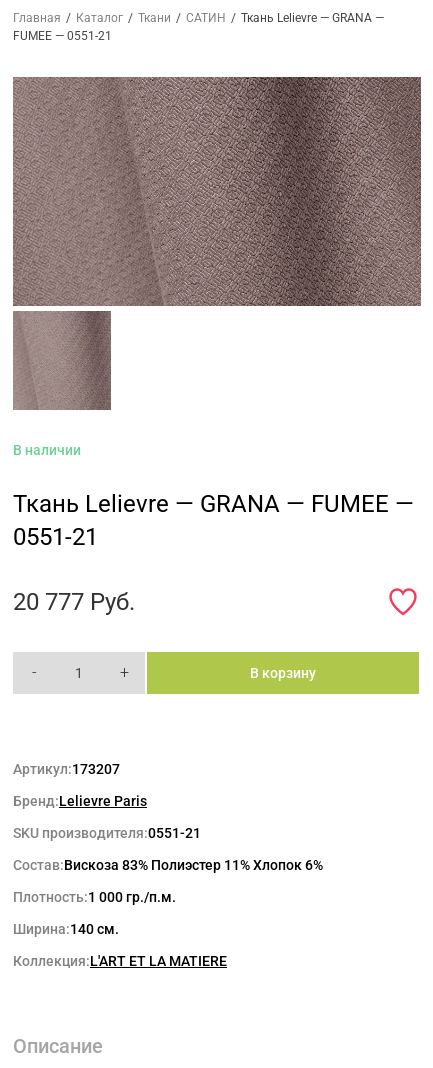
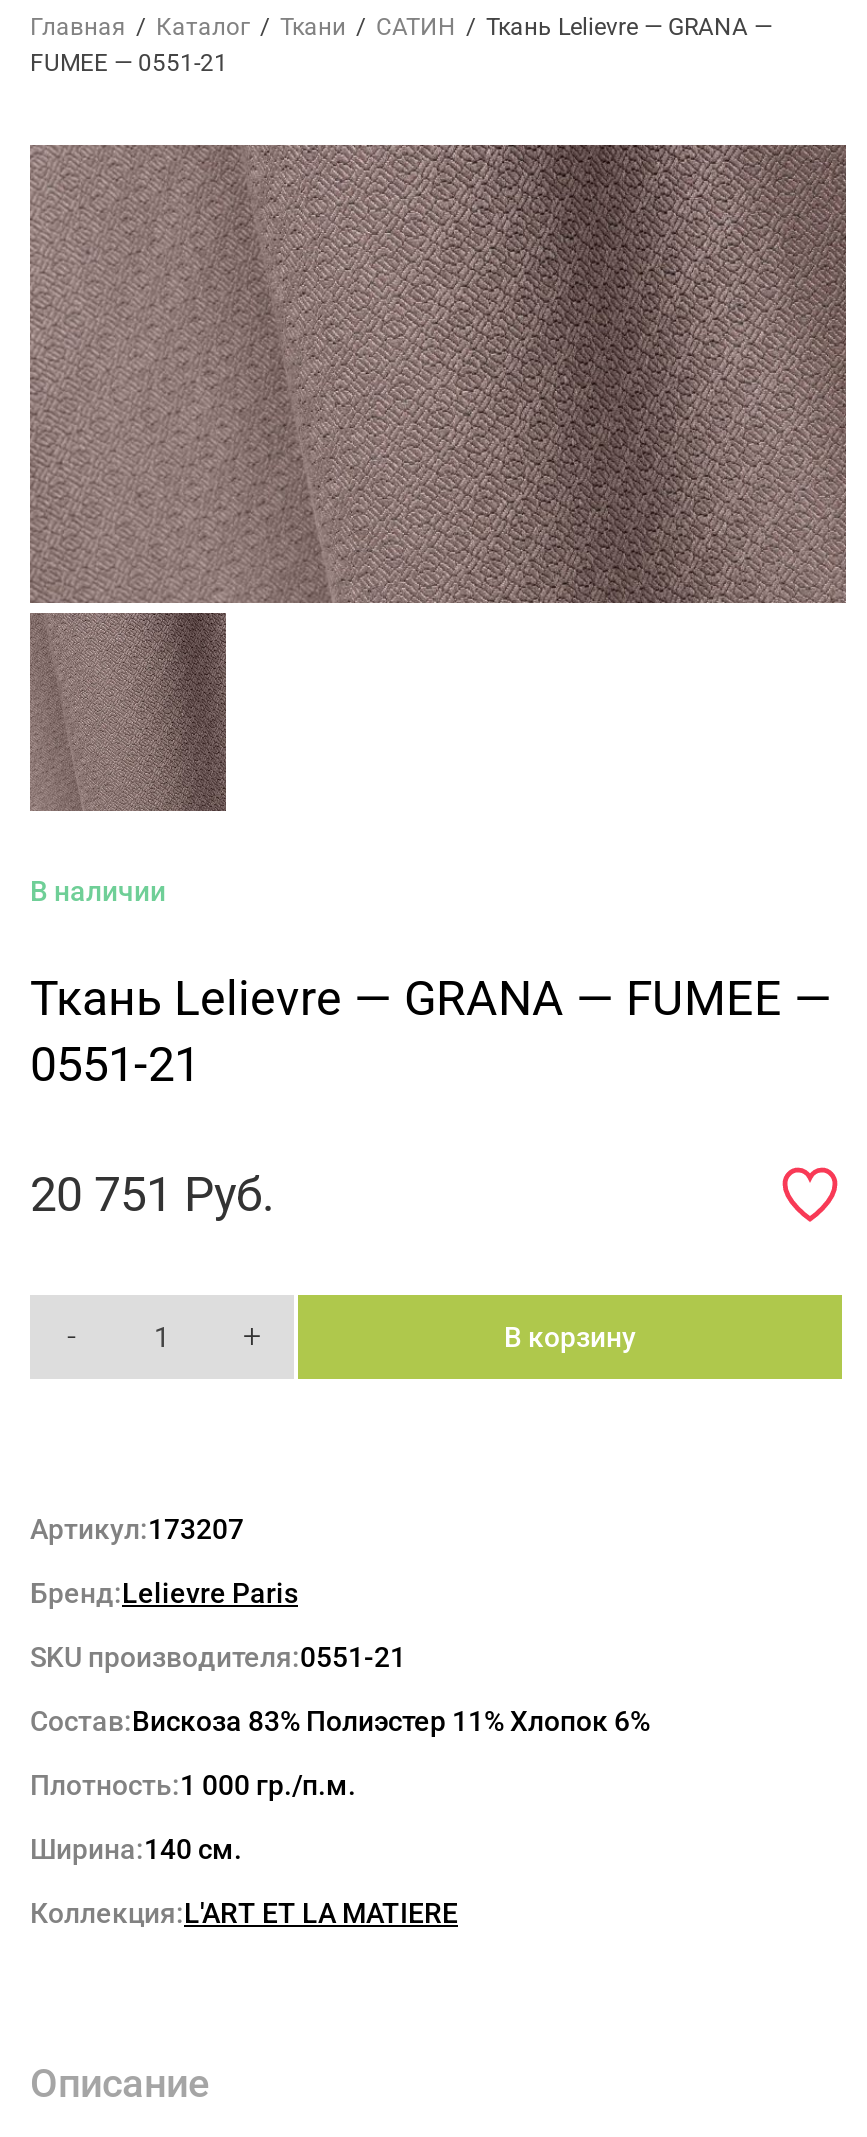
- 20 777 Руб.
+ 20 751 Руб.
